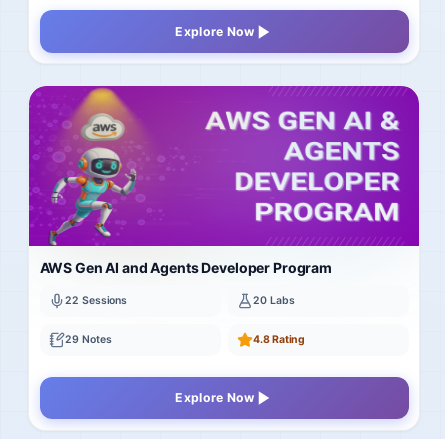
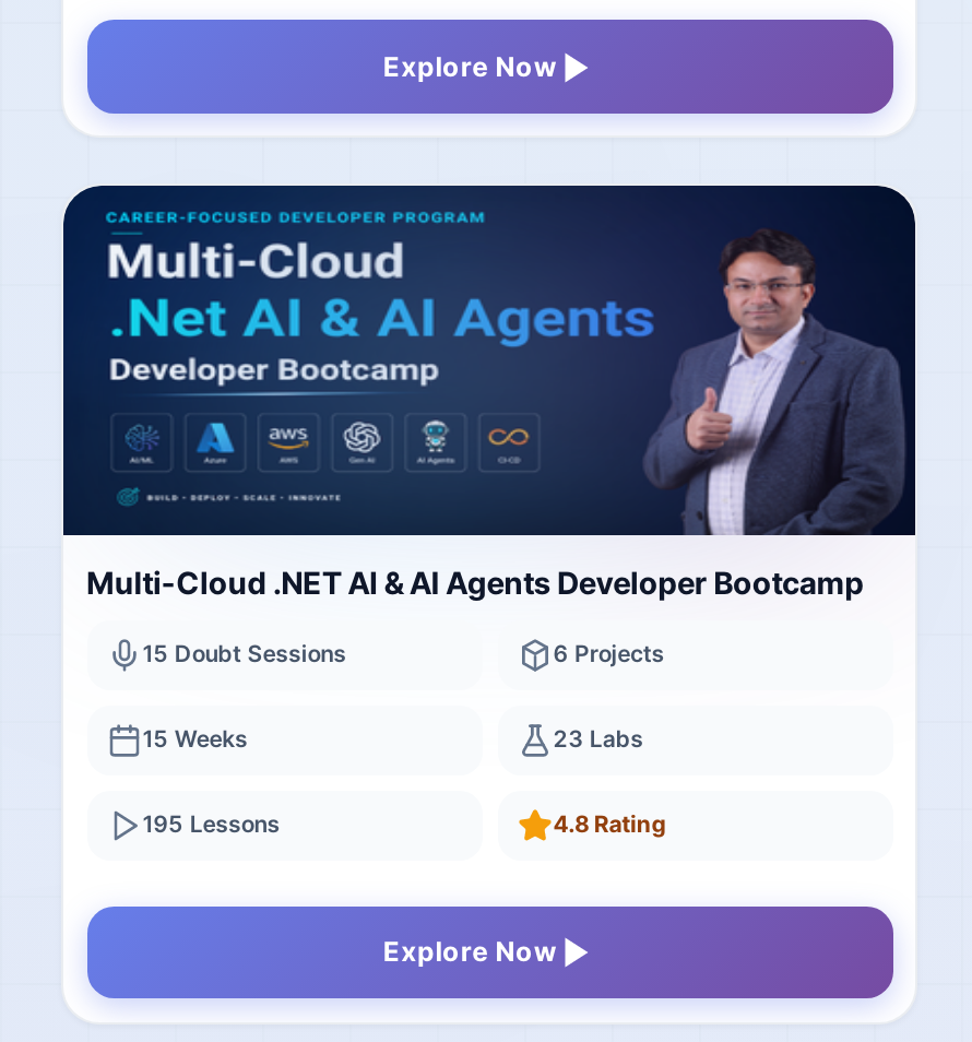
- [image]
- AWS Gen AI and Agents Developer Program
- 22 Sessions
- 20 Labs
- 29 Notes
+ [image]
+ Multi-Cloud .NET AI & AI Agents Developer Bootcamp
+ 15 Doubt Sessions
+ 6 Projects
+ 15 Weeks
+ 23 Labs
+ 195 Lessons
